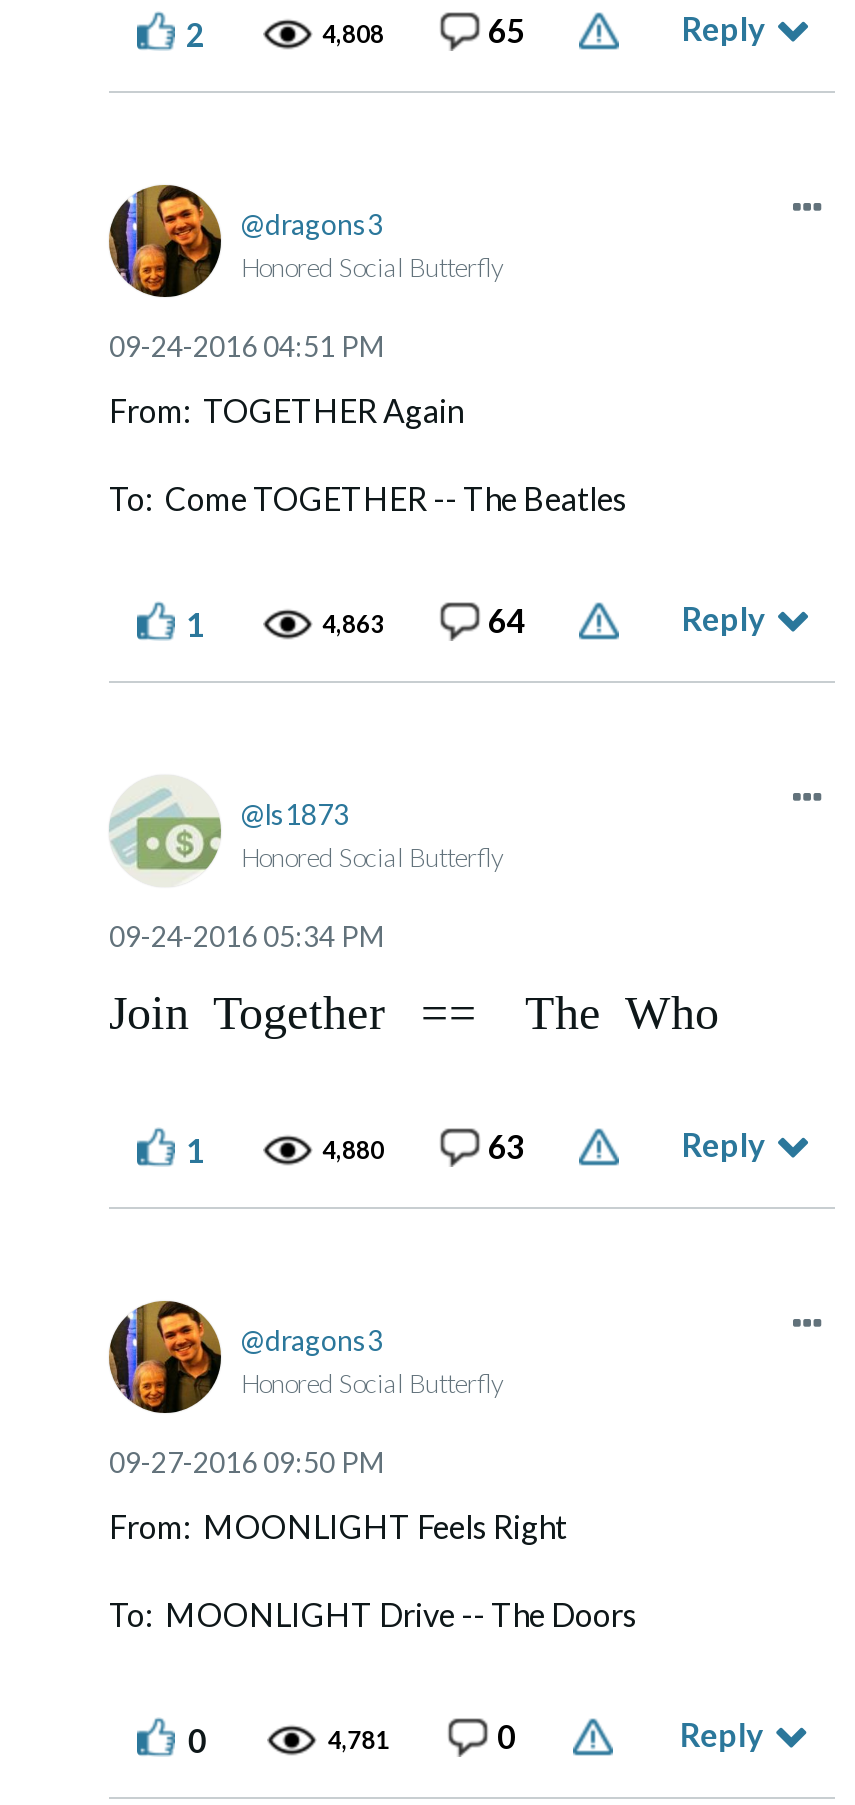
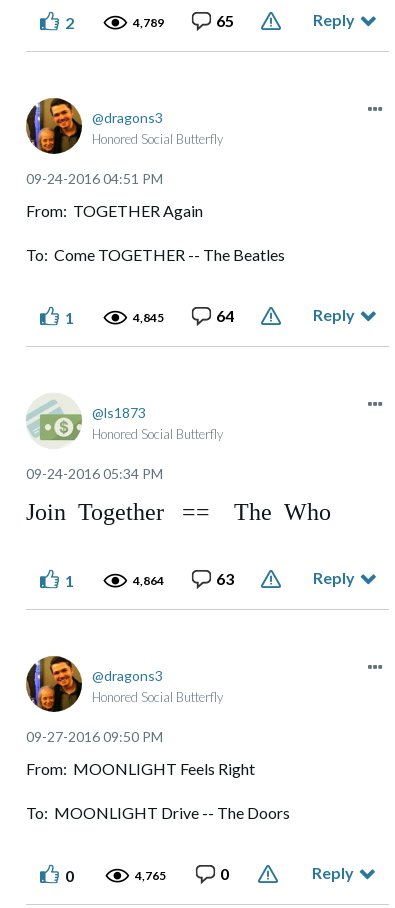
- 4,808
+ 4,789

- 4,863
+ 4,845

- 4,880
+ 4,864

- 4,781
+ 4,765
